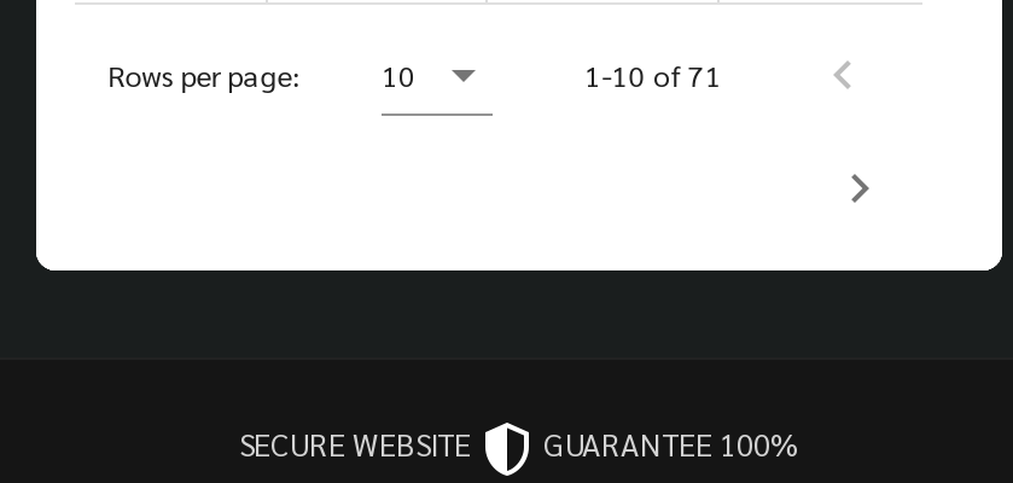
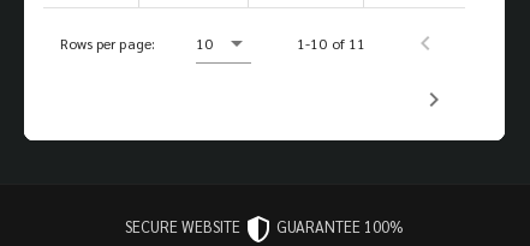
- 1-10 of 71
+ 1-10 of 11
